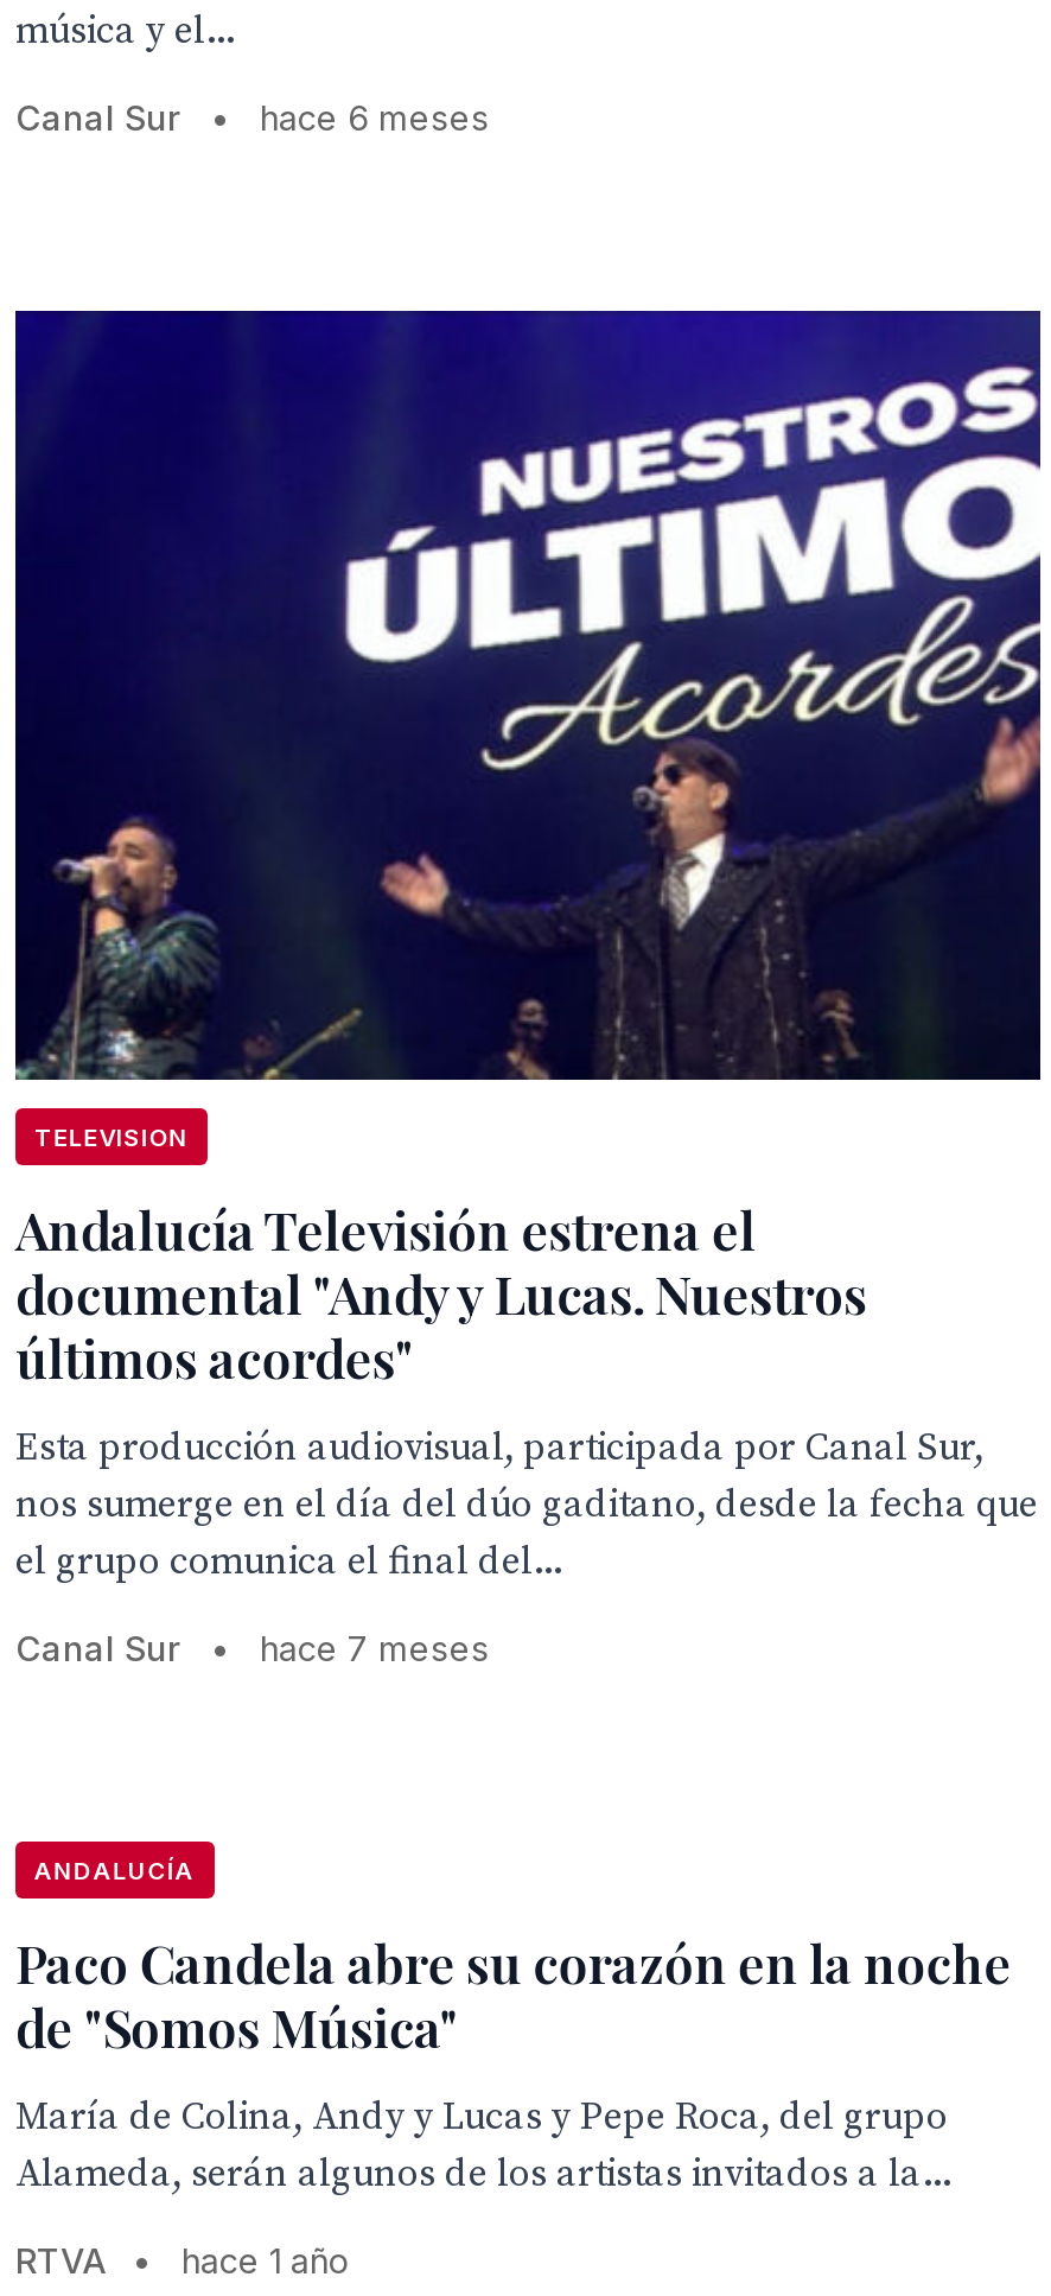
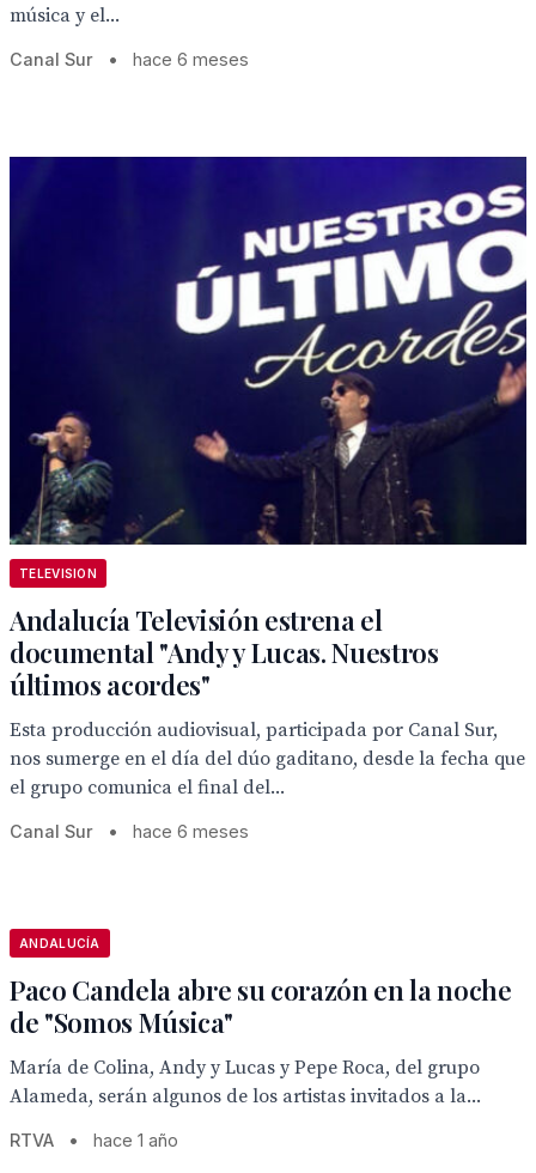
- hace 7 meses
+ hace 6 meses
